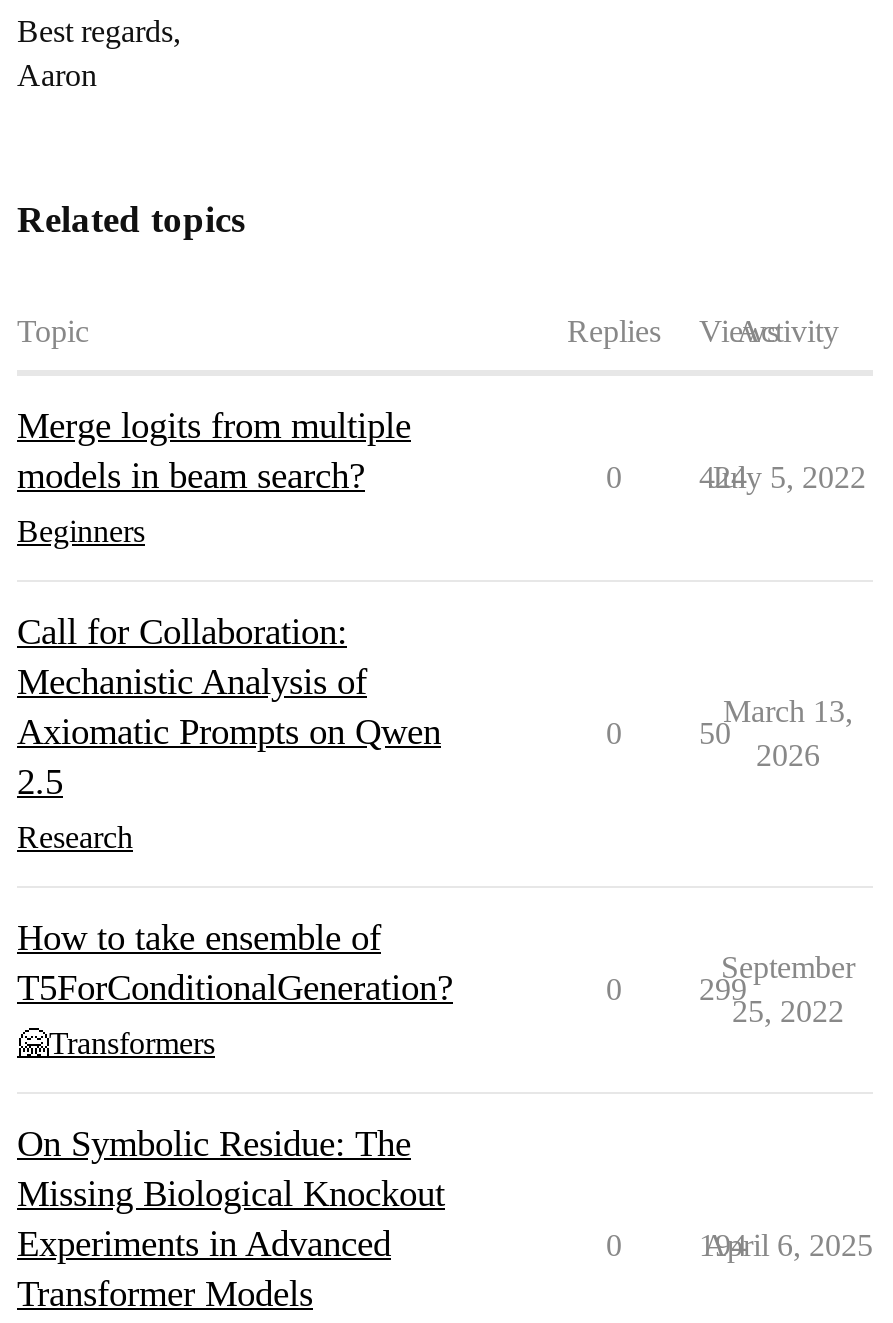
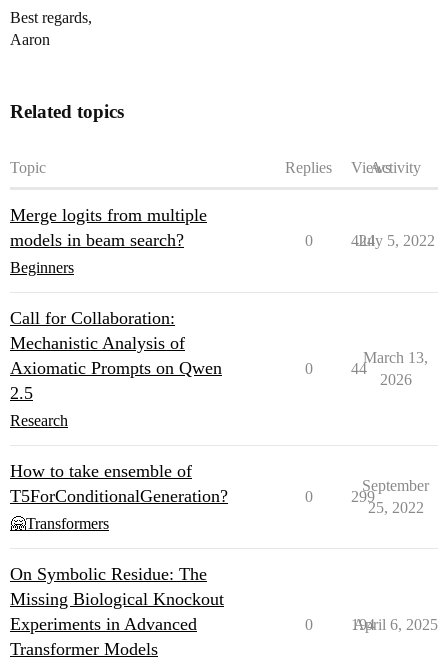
- 50
+ 44
